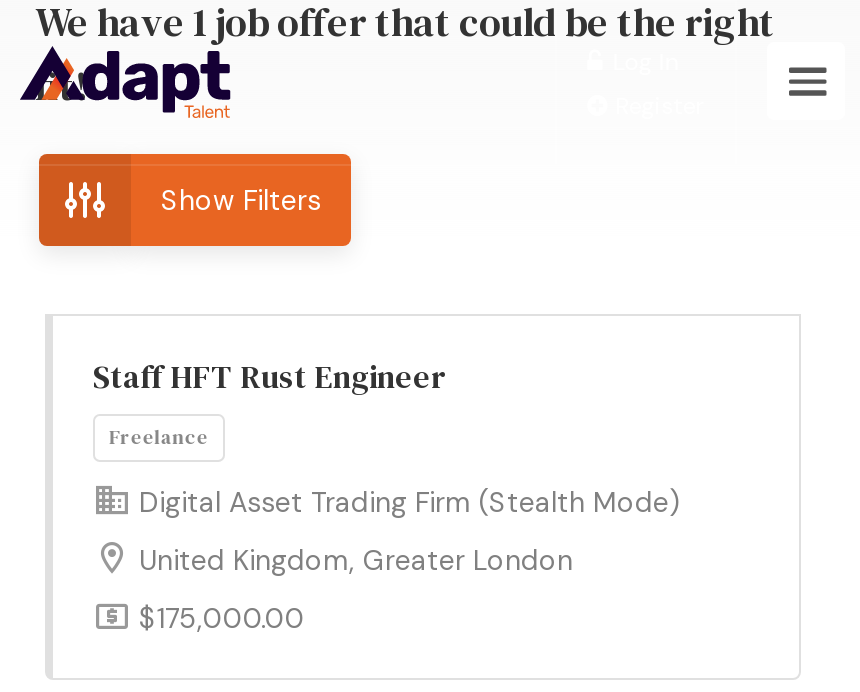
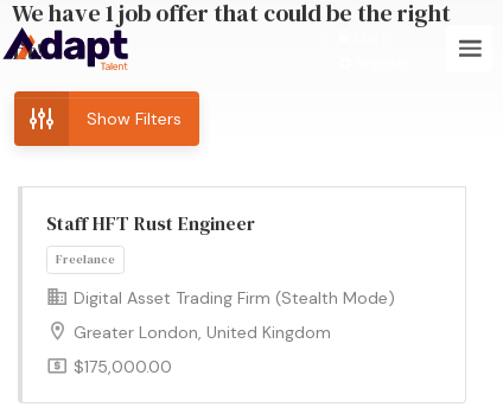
- United Kingdom, Greater London
+ Greater London, United Kingdom
